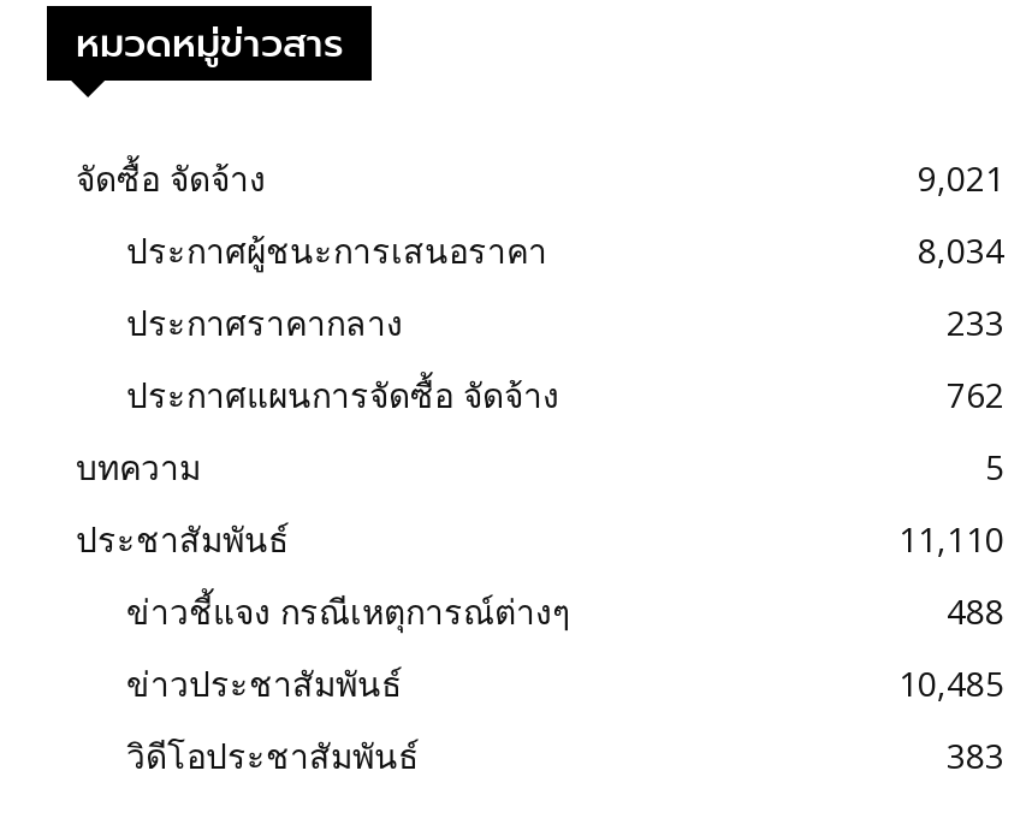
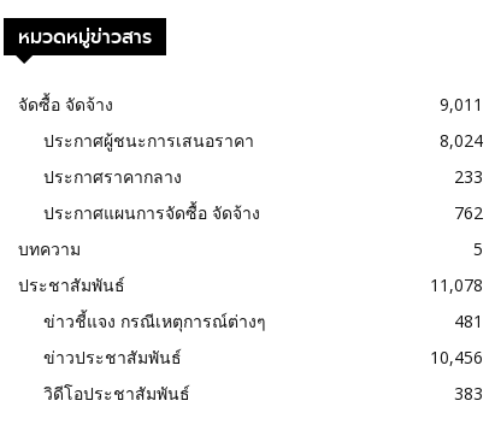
- 9,021
+ 9,011

- 8,034
+ 8,024

- 11,110
+ 11,078

- 488
+ 481

- 10,485
+ 10,456
